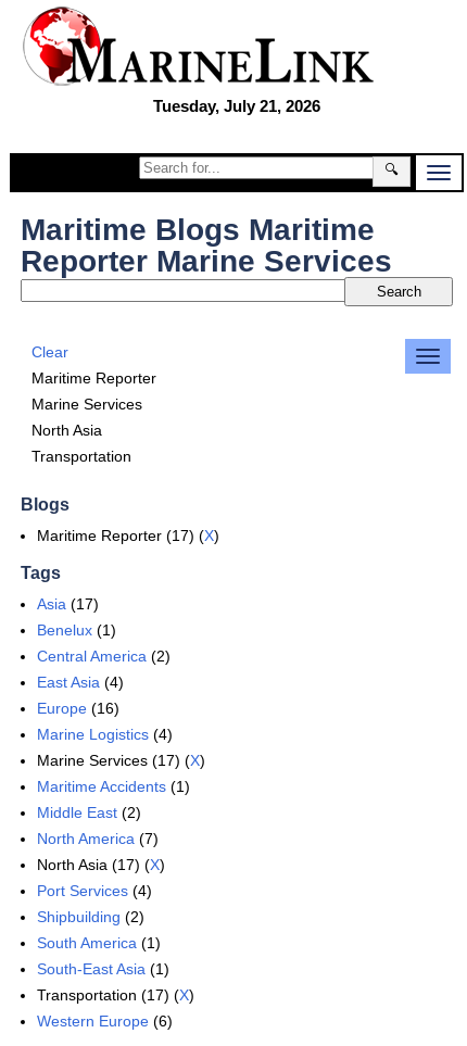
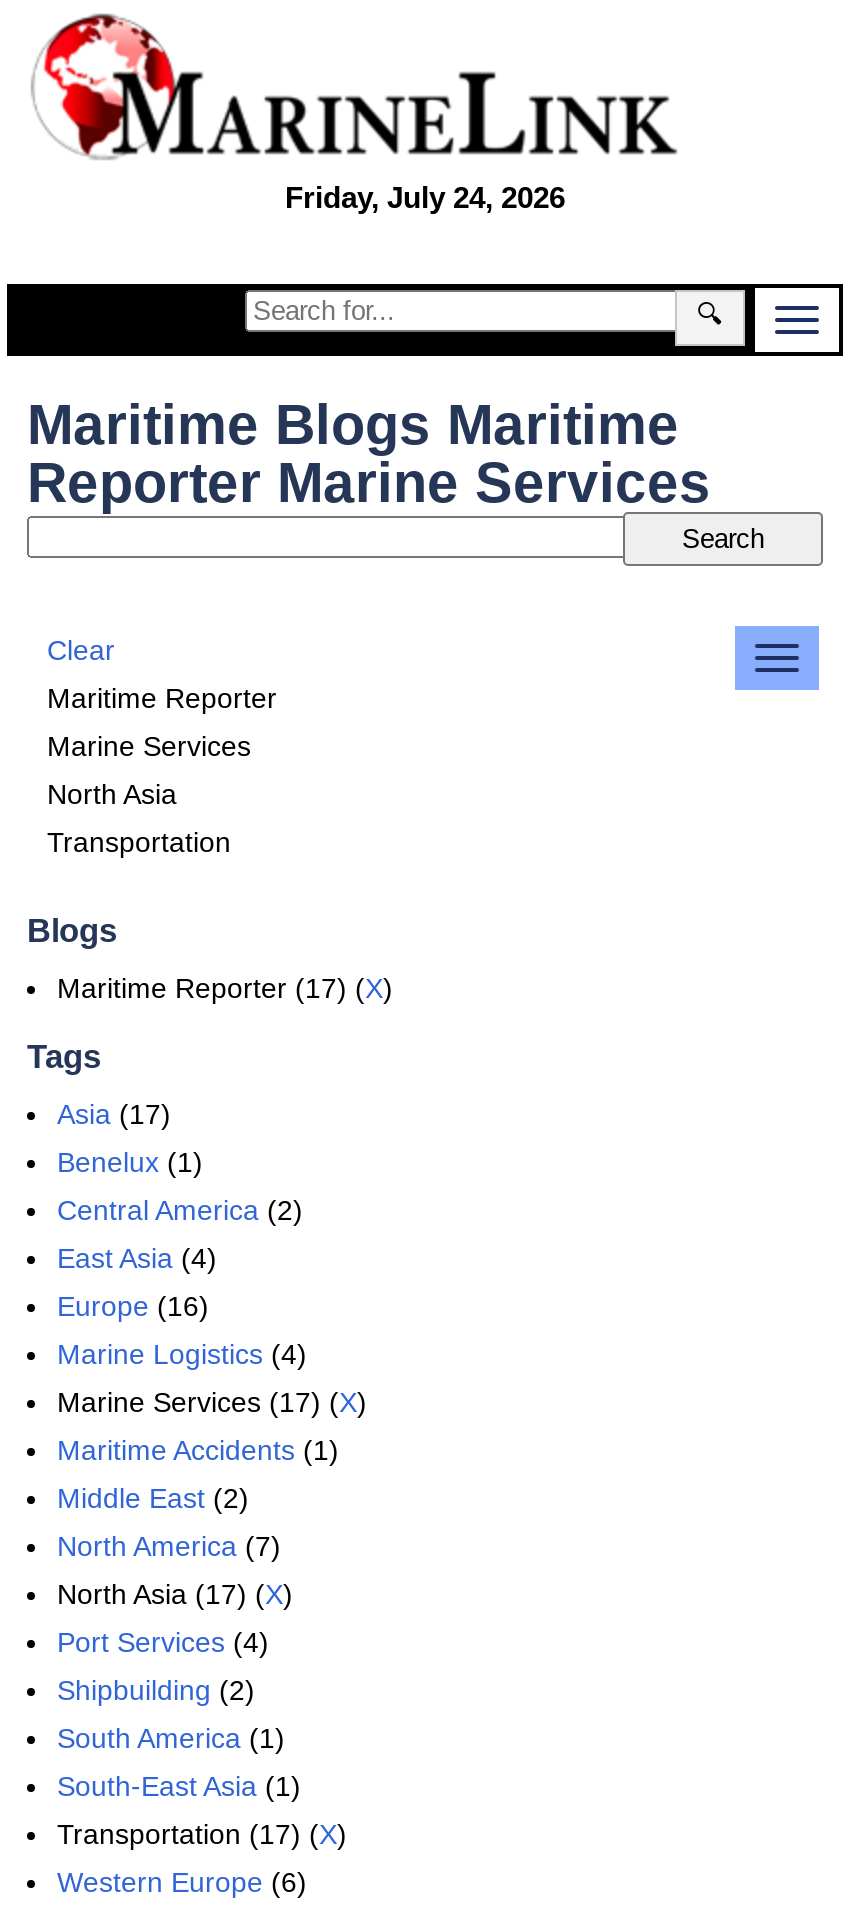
- Tuesday, July 21, 2026
+ Friday, July 24, 2026
